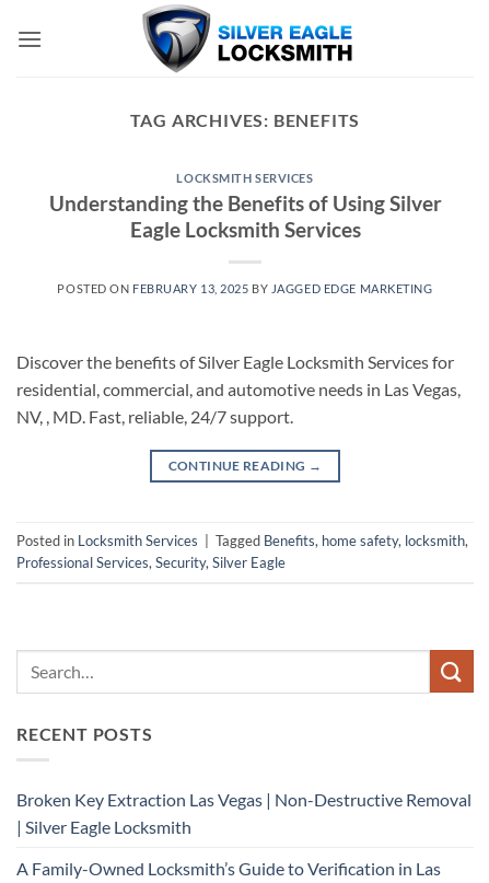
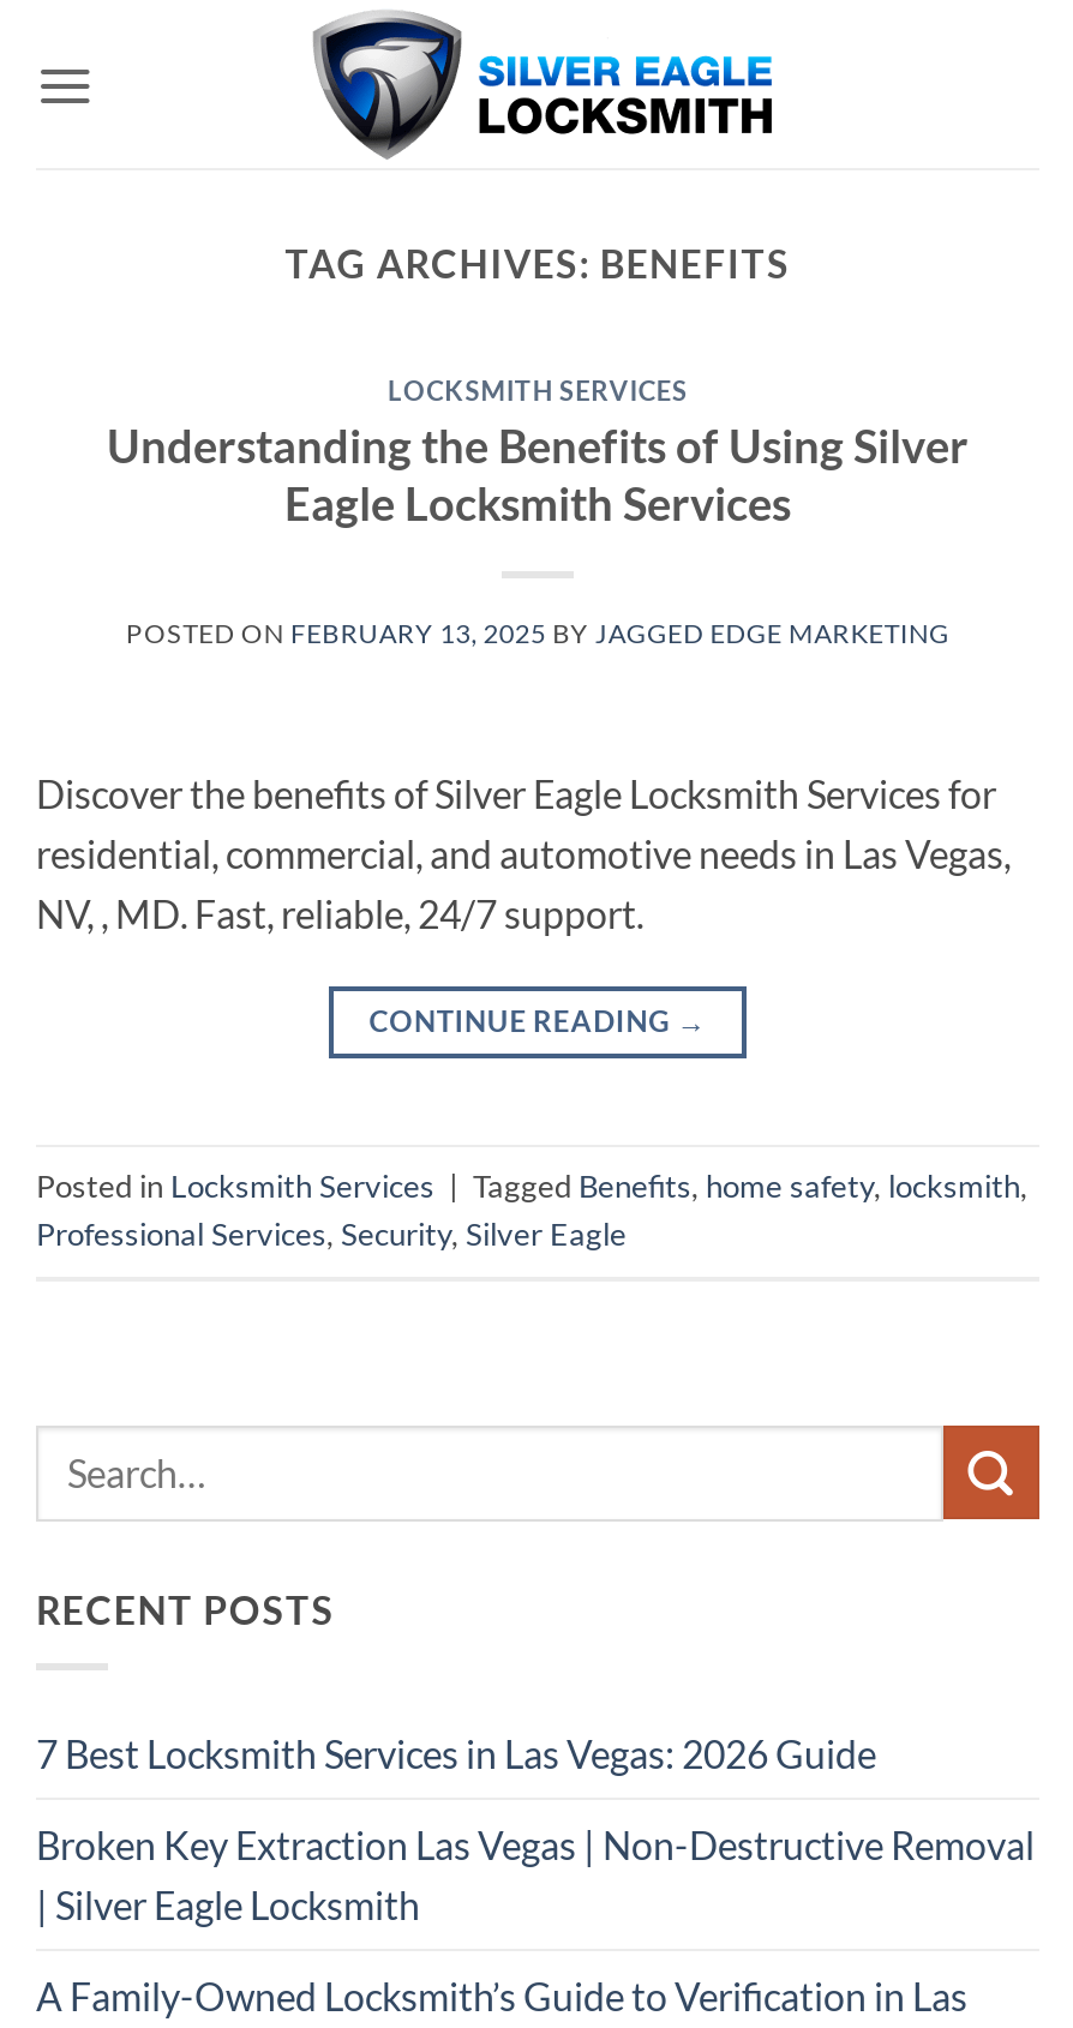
+ 7 Best Locksmith Services in Las Vegas: 2026 Guide
